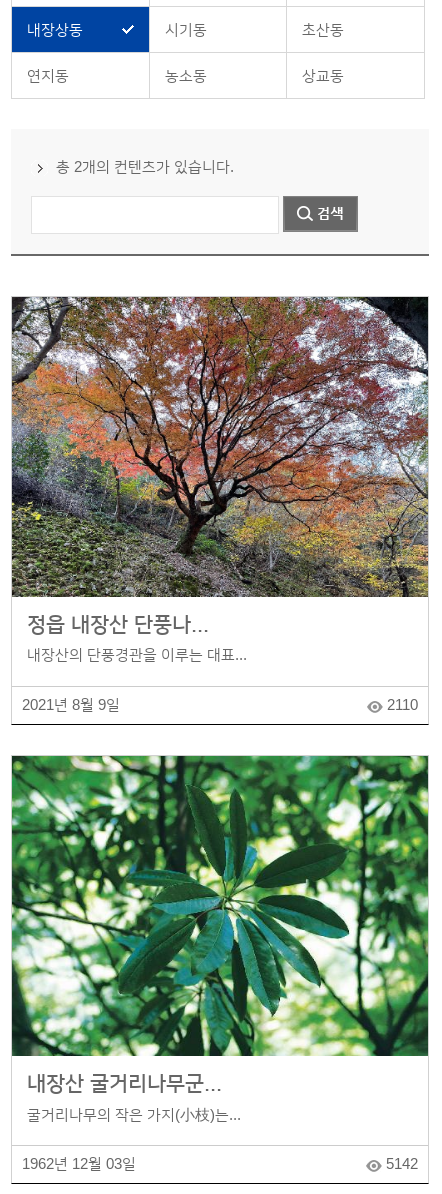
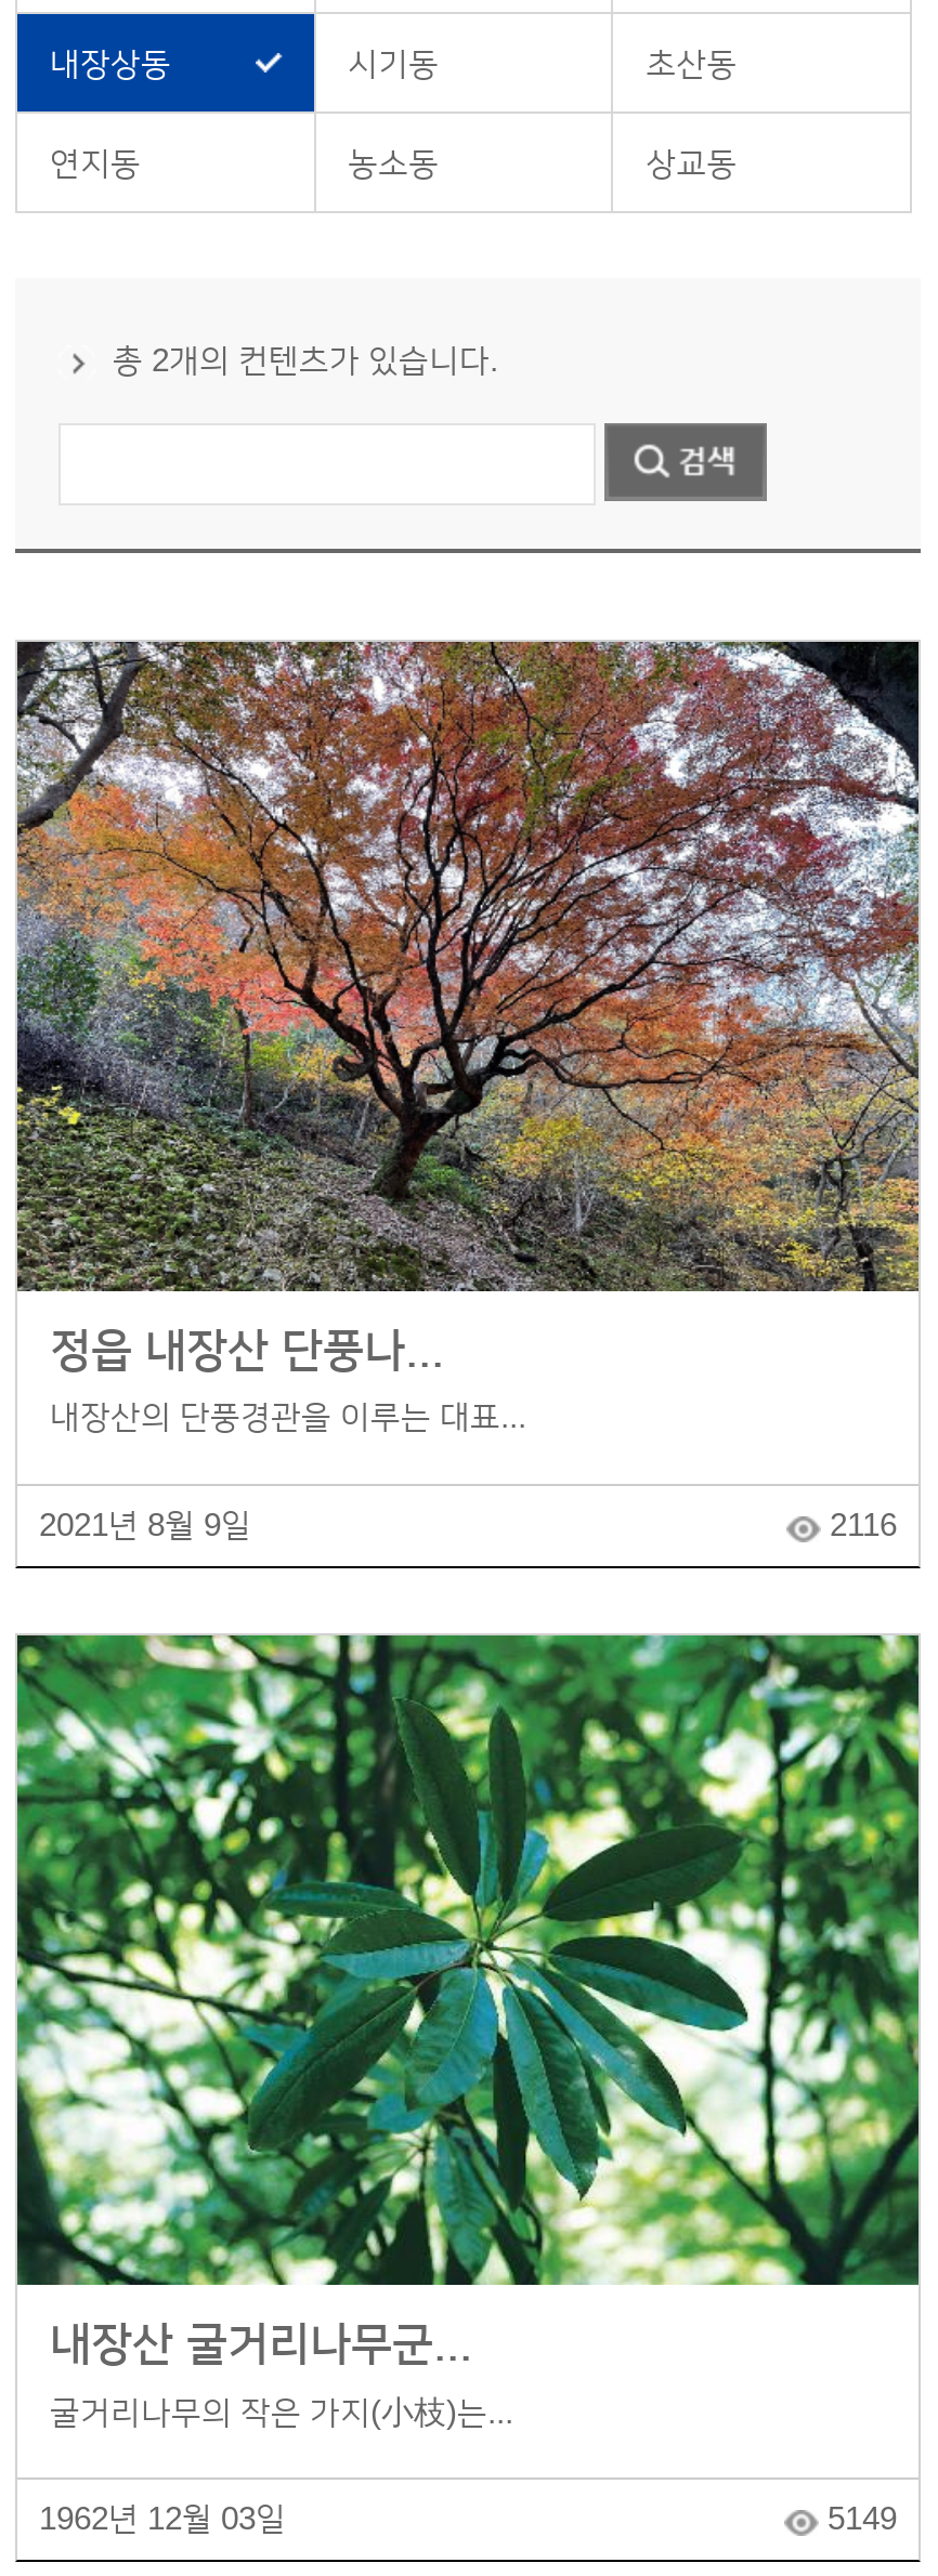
- 2110
+ 2116

- 5142
+ 5149
